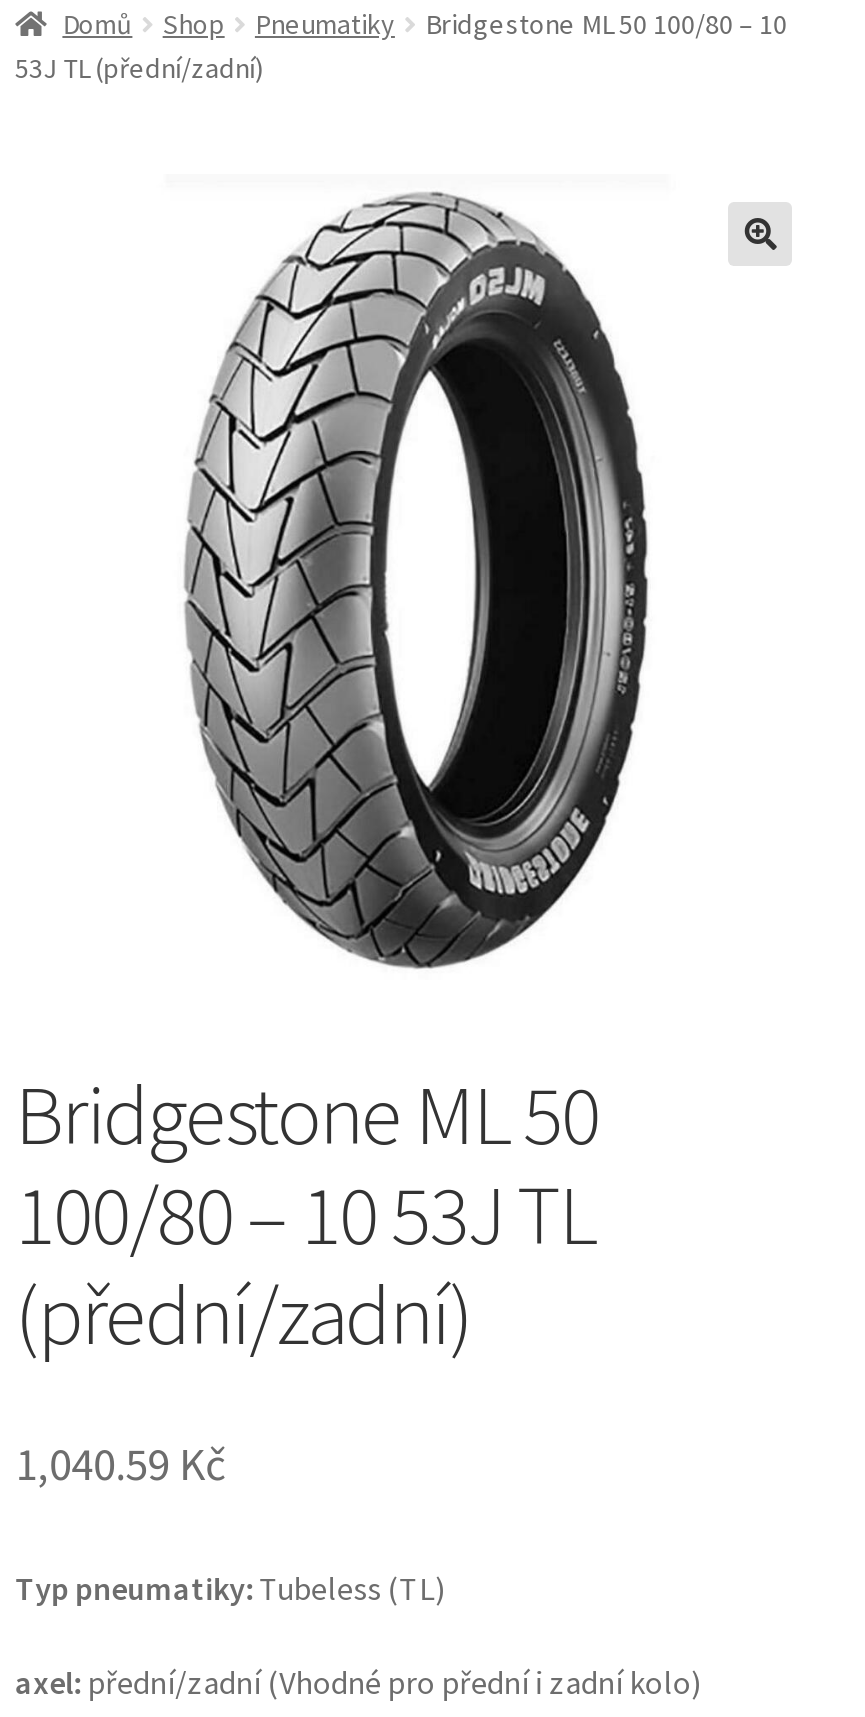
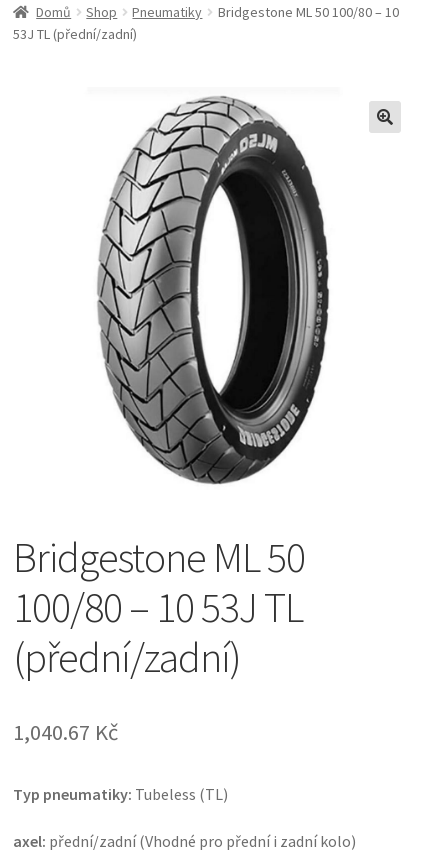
- 1,040.59 Kč
+ 1,040.67 Kč
